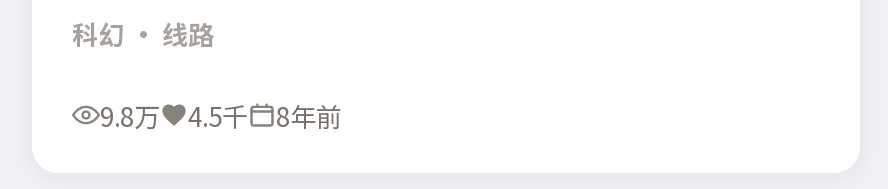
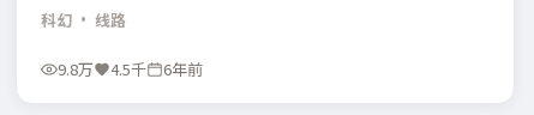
- 9.8万 4.5千 8年前
+ 9.8万 4.5千 6年前
